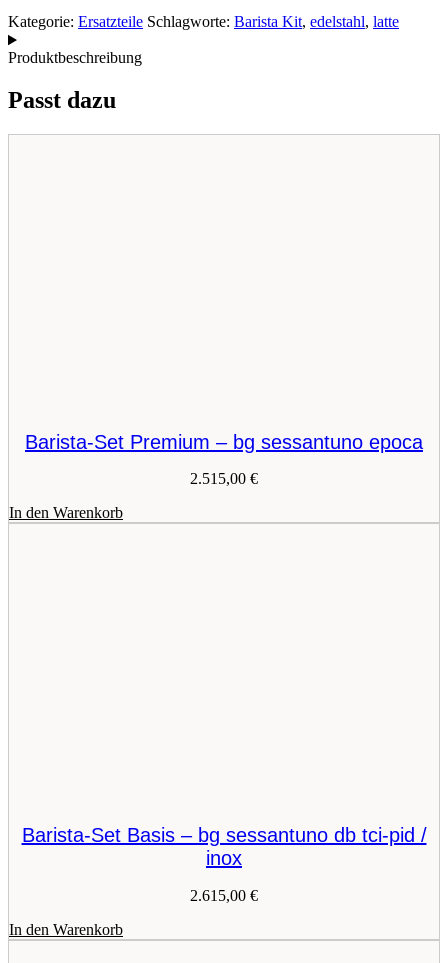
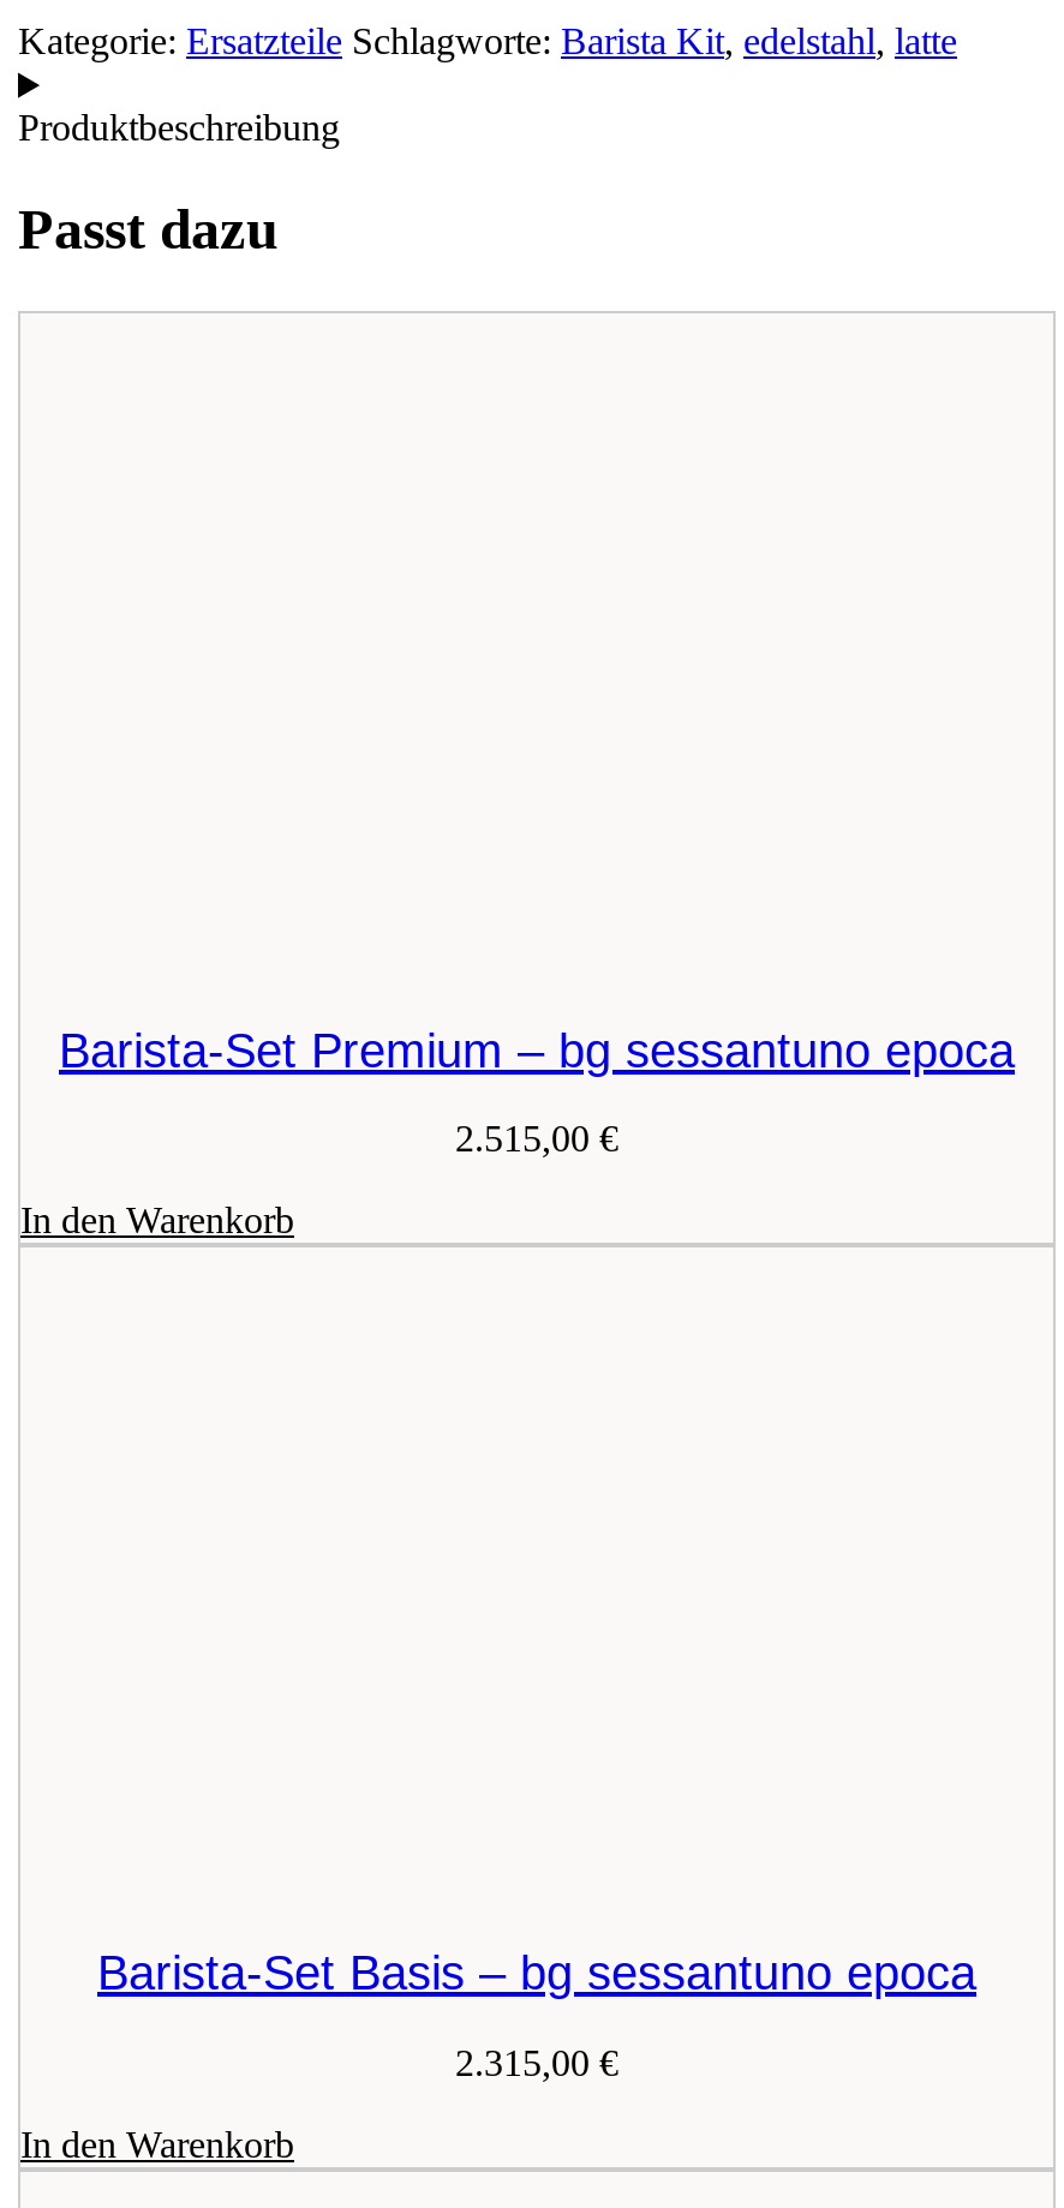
- Barista-Set Basis – bg sessantuno db tci-pid /
- inox
+ Barista-Set Basis – bg sessantuno epoca

- 2.615,00 €
+ 2.315,00 €
